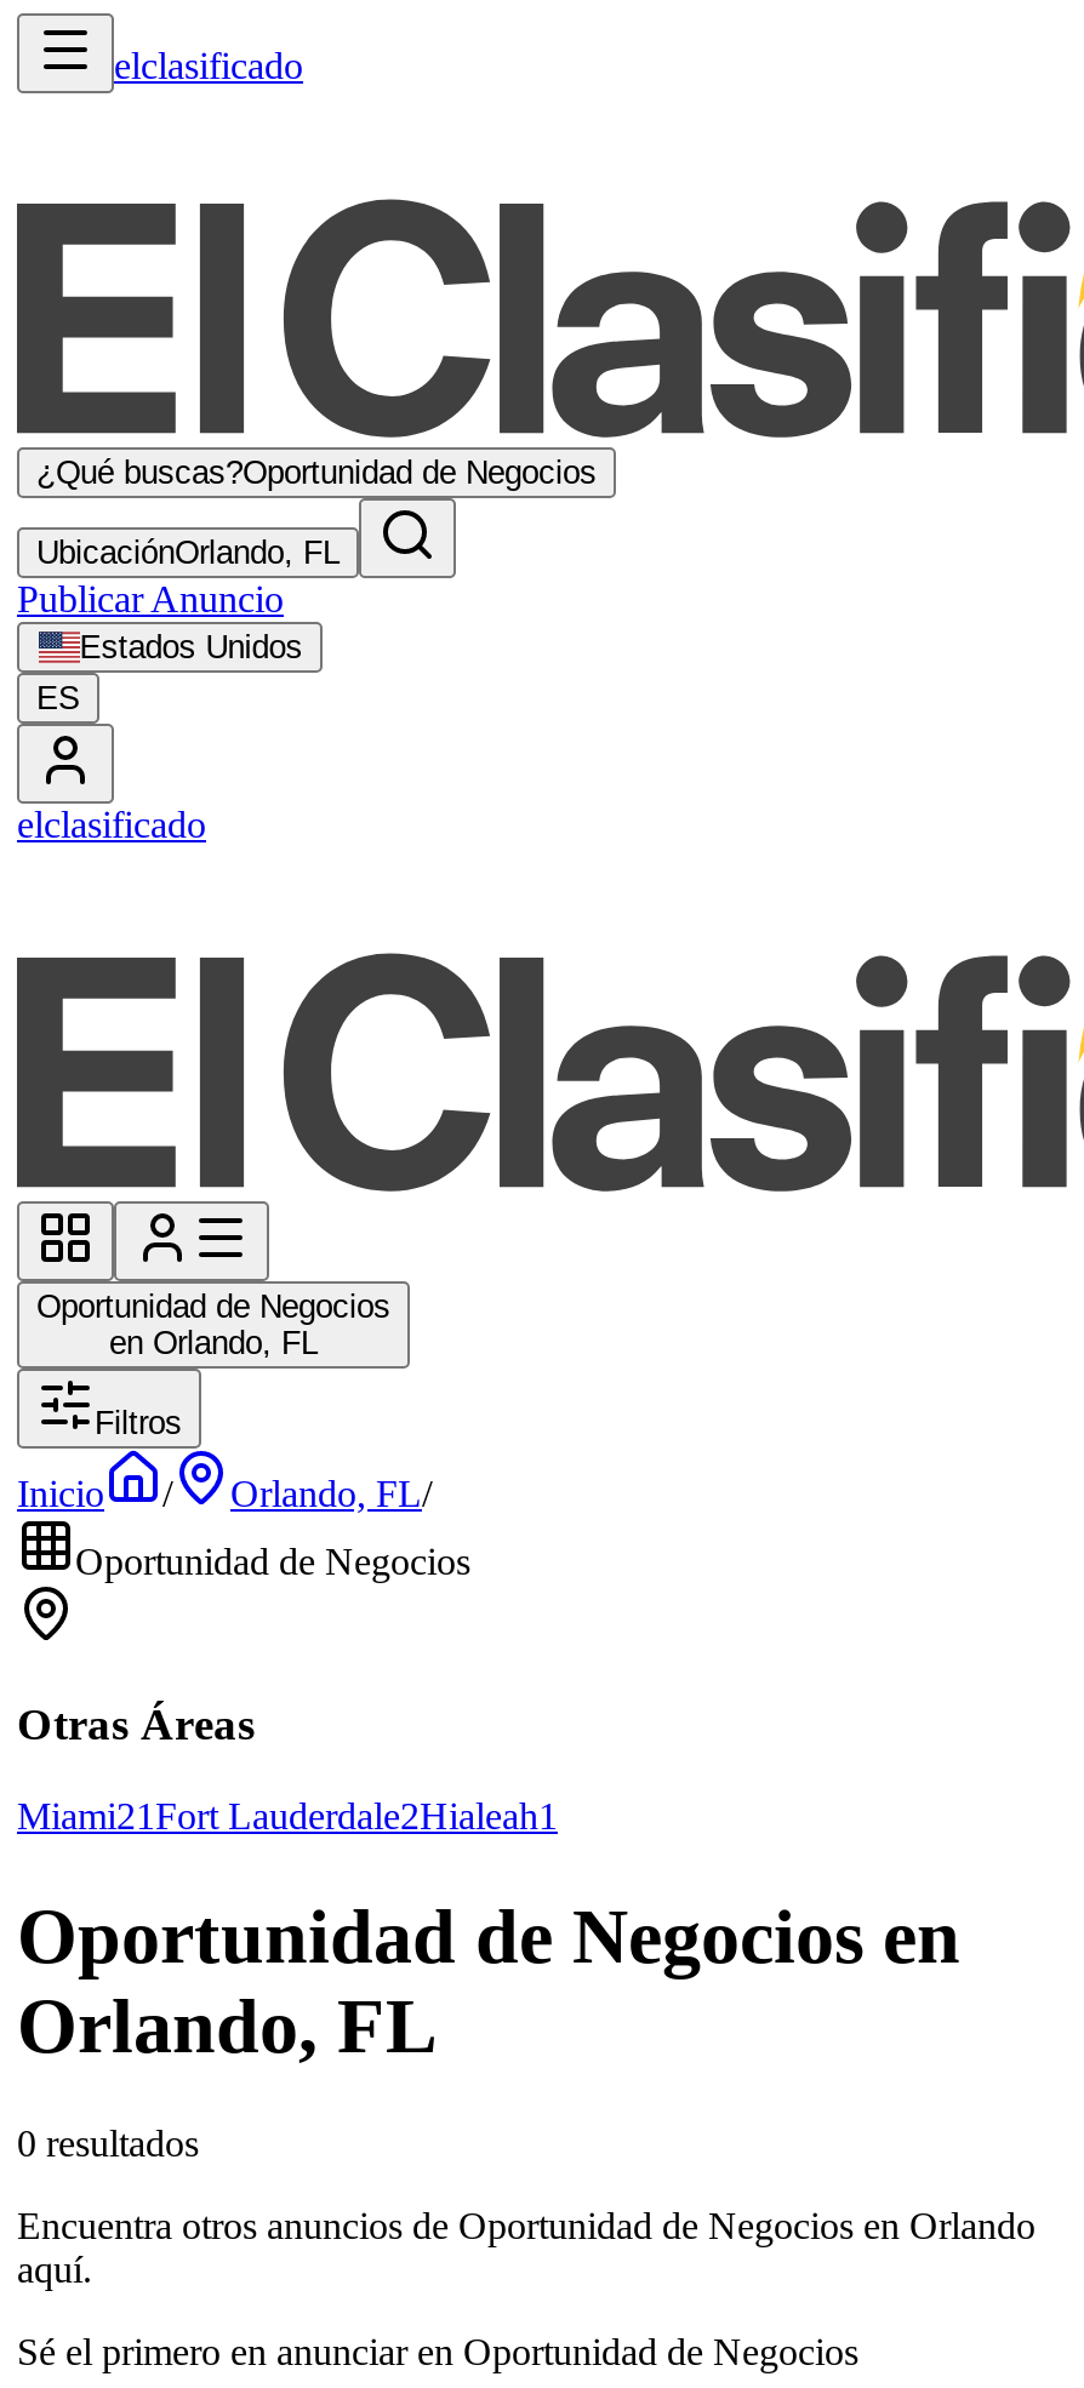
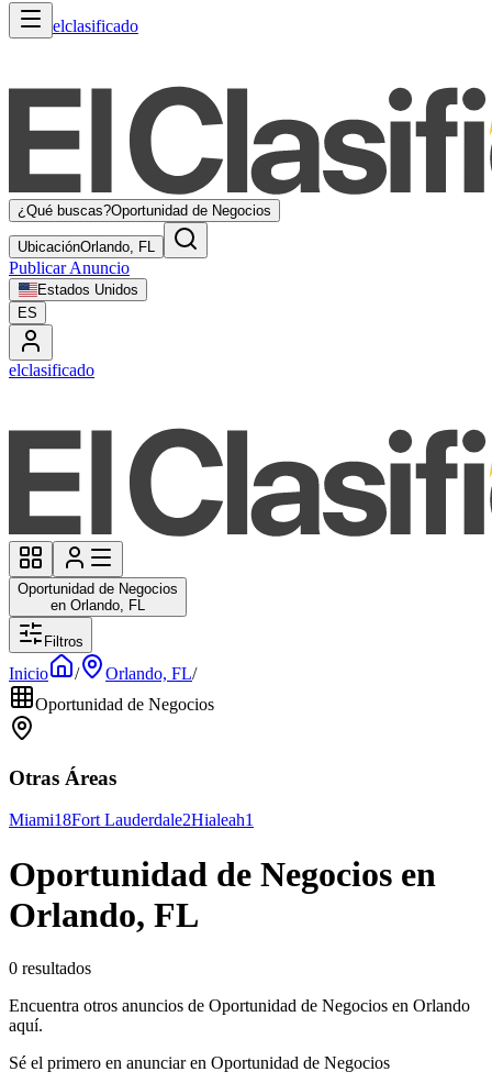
- Miami21 Fort Lauderdale2Hialeah1
+ Miami18 Fort Lauderdale2Hialeah1
